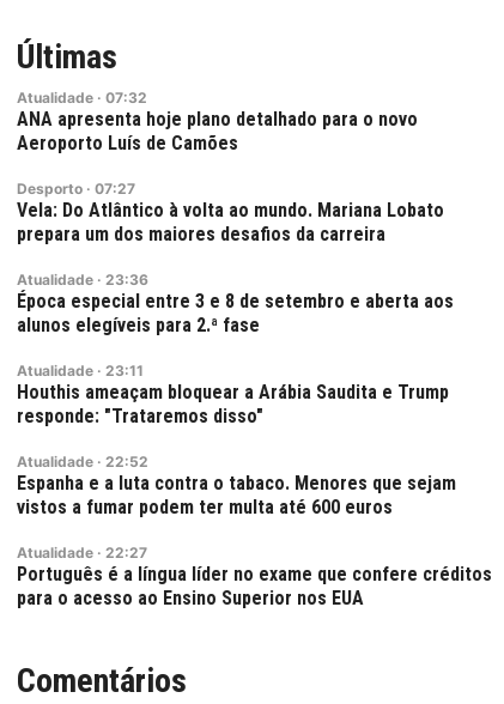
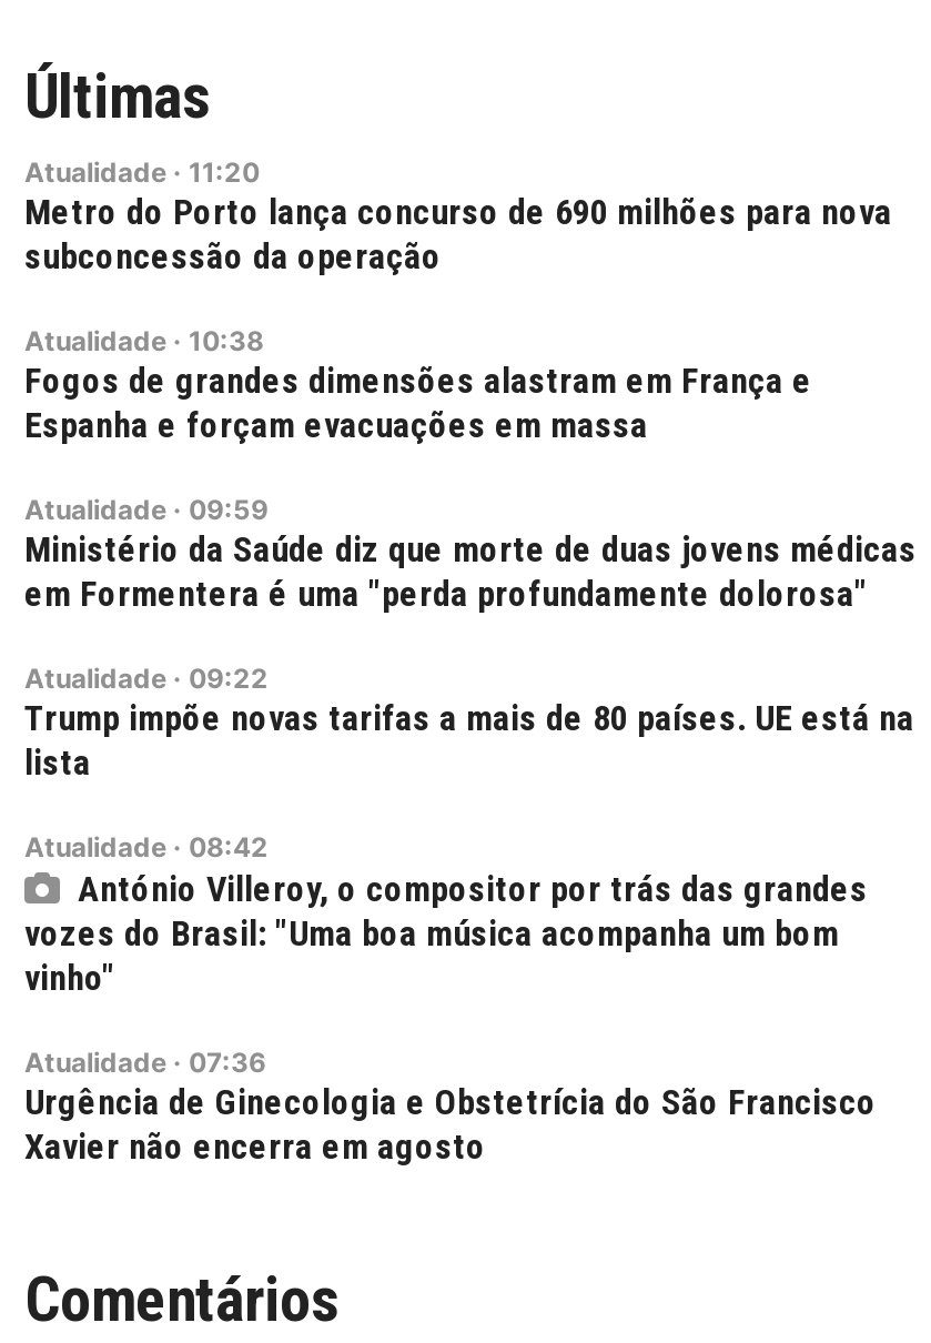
- Atualidade · 07:32
- ANA apresenta hoje plano detalhado para o novo
- Aeroporto Luís de Camões
+ Atualidade · 11:20
+ Metro do Porto lança concurso de 690 milhões para nova
+ subconcessão da operação

- Desporto · 07:27
- Vela: Do Atlântico à volta ao mundo. Mariana Lobato
- prepara um dos maiores desafios da carreira
+ Atualidade · 10:38
+ Fogos de grandes dimensões alastram em França e
+ Espanha e forçam evacuações em massa

- Atualidade · 23:36
- Época especial entre 3 e 8 de setembro e aberta aos
- alunos elegíveis para 2.ª fase
+ Atualidade · 09:59
+ Ministério da Saúde diz que morte de duas jovens médicas
+ em Formentera é uma "perda profundamente dolorosa"

- Atualidade · 23:11
- Houthis ameaçam bloquear a Arábia Saudita e Trump
- responde: "Trataremos disso"
+ Atualidade · 09:22
+ Trump impõe novas tarifas a mais de 80 países. UE está na
+ lista

- Atualidade · 22:52
- Espanha e a luta contra o tabaco. Menores que sejam
- vistos a fumar podem ter multa até 600 euros
+ Atualidade · 08:42
+ António Villeroy, o compositor por trás das grandes
+ vozes do Brasil: "Uma boa música acompanha um bom
+ vinho"

- Atualidade · 22:27
- Português é a língua líder no exame que confere créditos
- para o acesso ao Ensino Superior nos EUA
+ Atualidade · 07:36
+ Urgência de Ginecologia e Obstetrícia do São Francisco
+ Xavier não encerra em agosto
